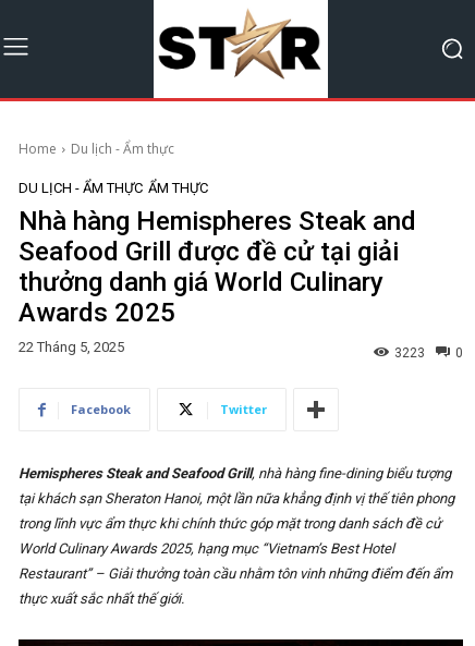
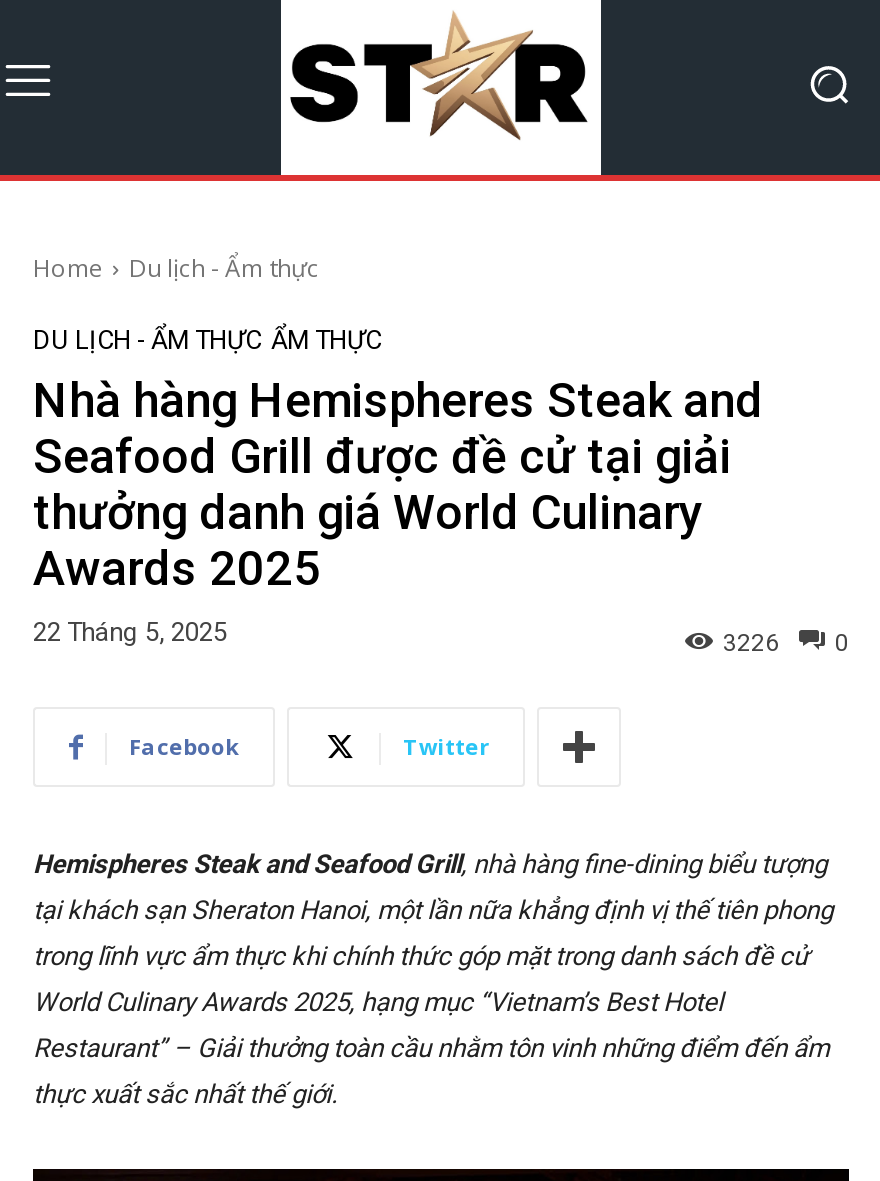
- 3223 0
+ 3226 0
